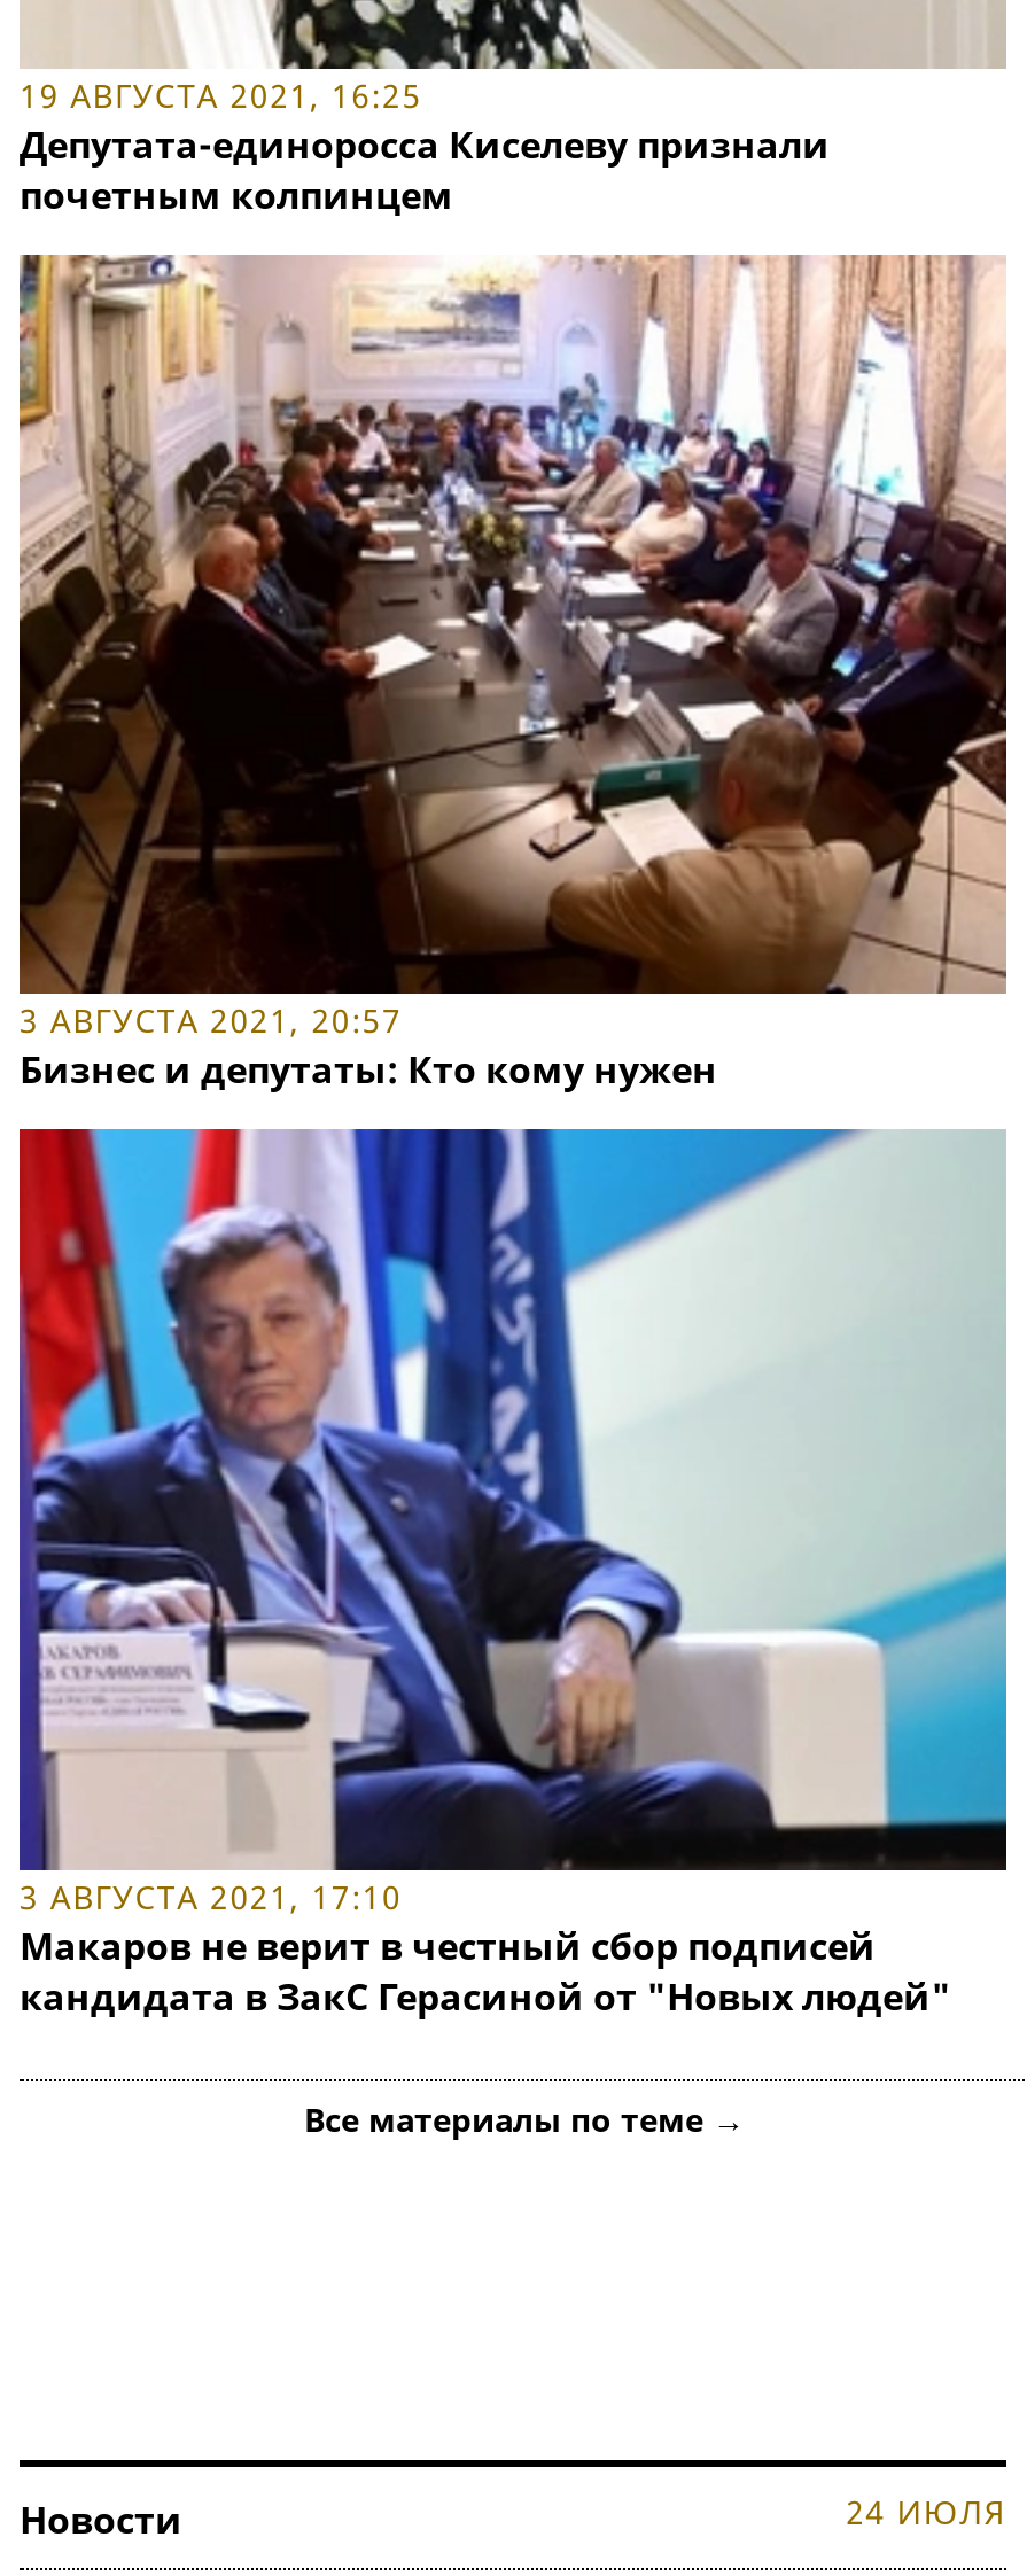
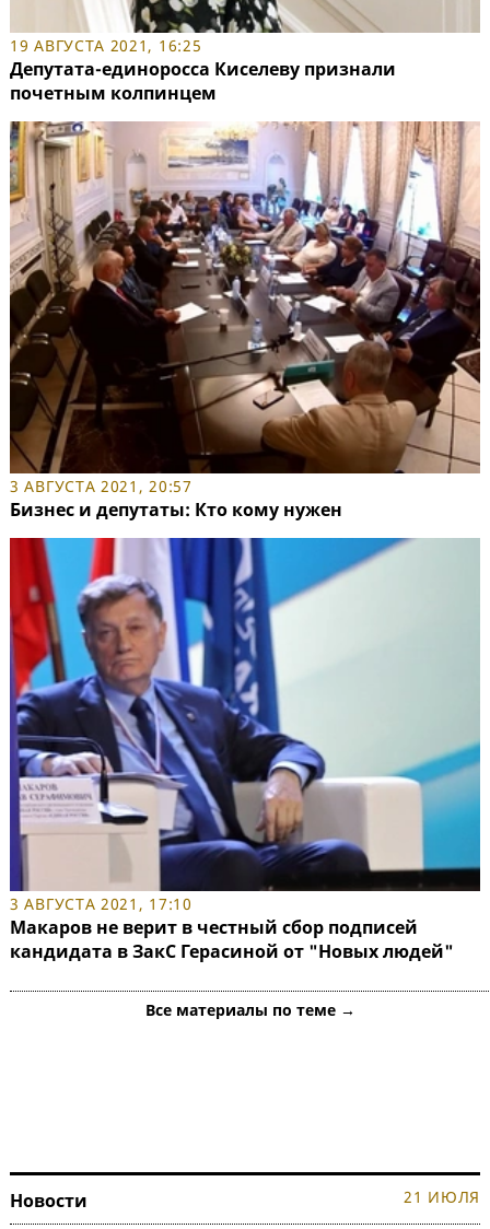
- 24 ИЮЛЯ
+ 21 ИЮЛЯ
